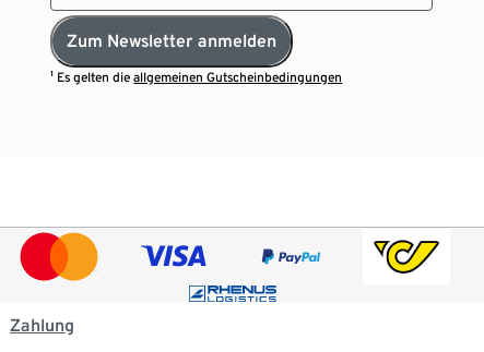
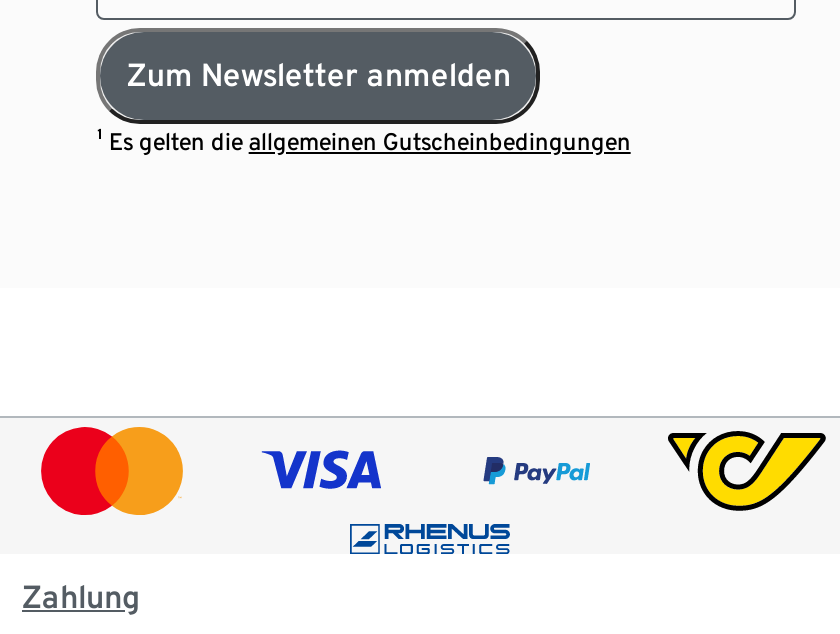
- [image]
+ [image]
